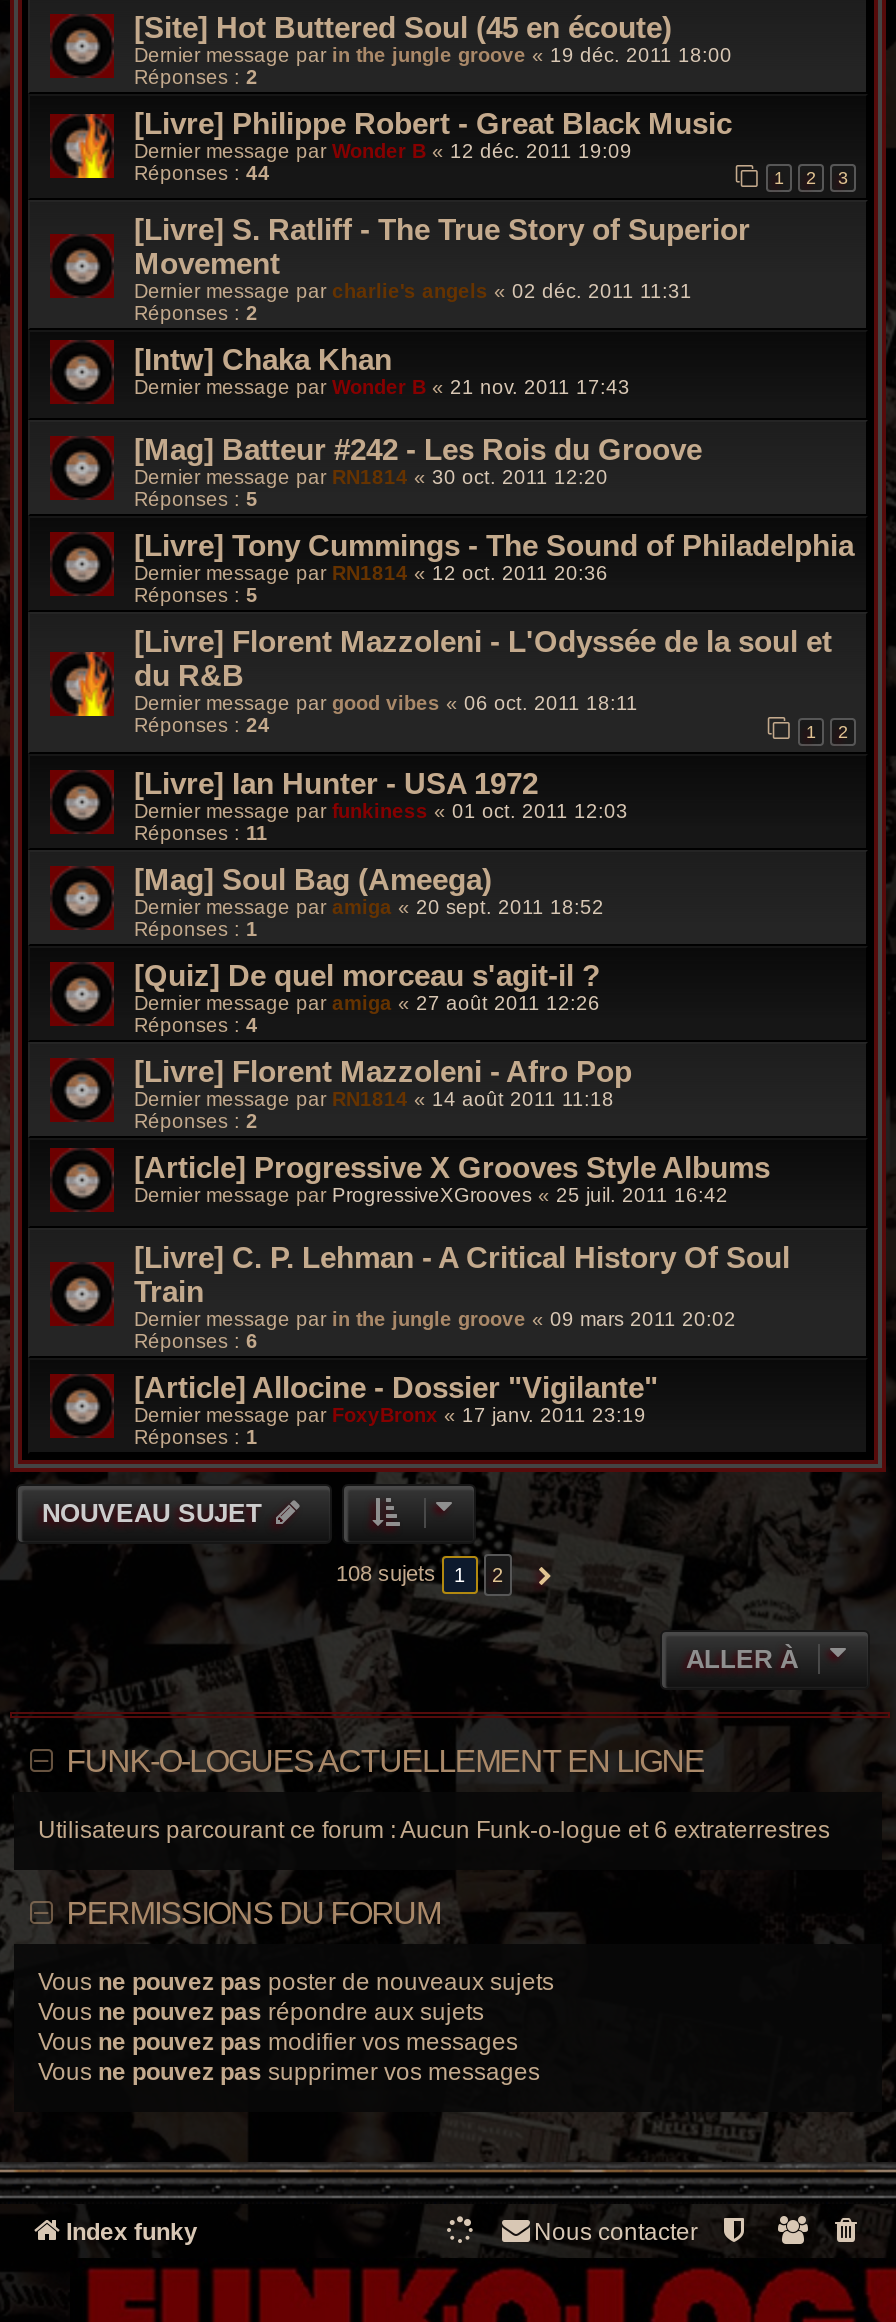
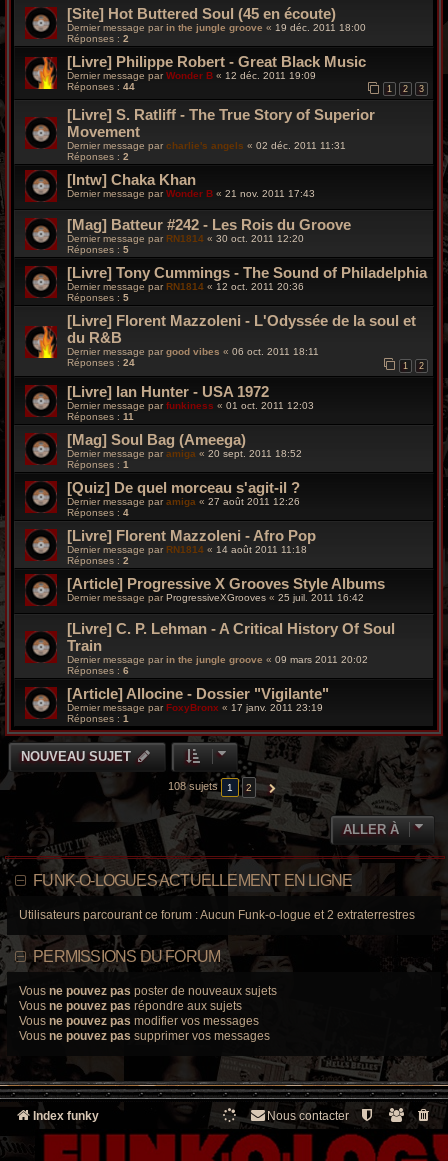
- Utilisateurs parcourant ce forum : Aucun Funk-o-logue et 6 extraterrestres
+ Utilisateurs parcourant ce forum : Aucun Funk-o-logue et 2 extraterrestres
